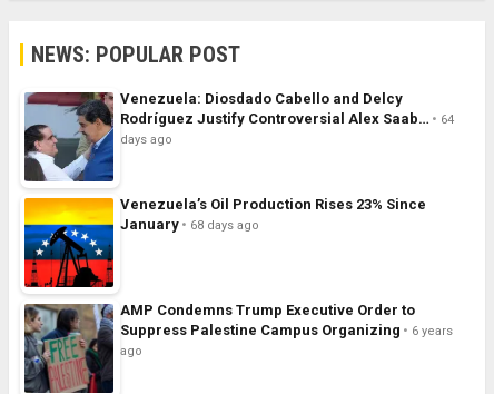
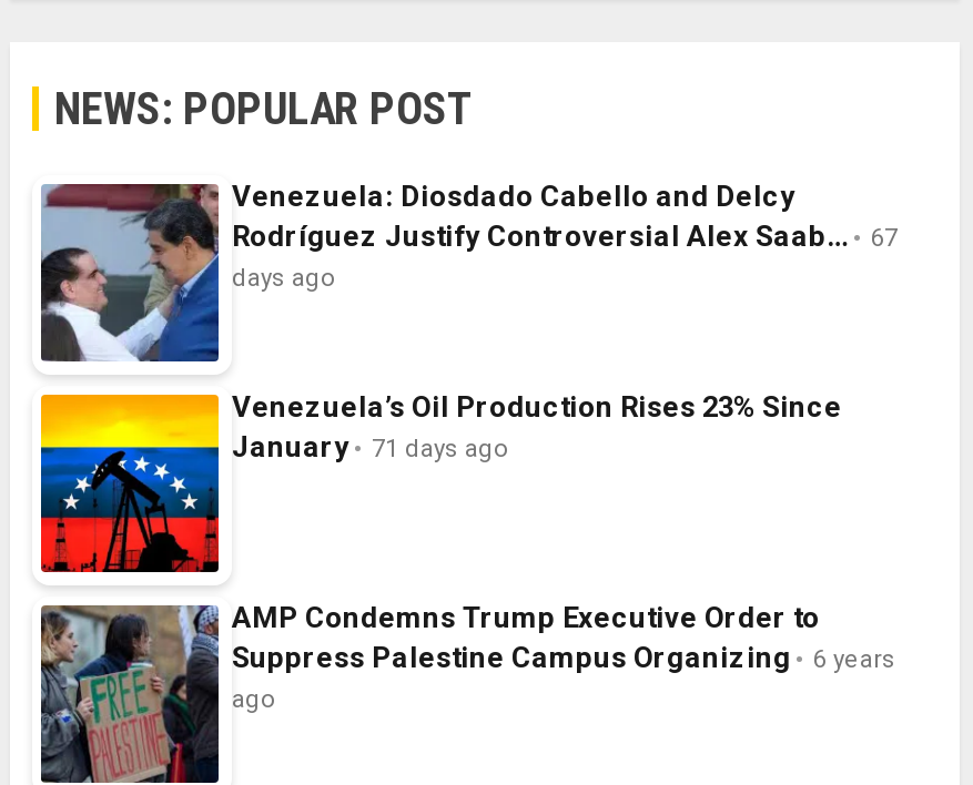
- Rodríguez Justify Controversial Alex Saab… 64
+ Rodríguez Justify Controversial Alex Saab… 67

- January 68 days ago
+ January 71 days ago
